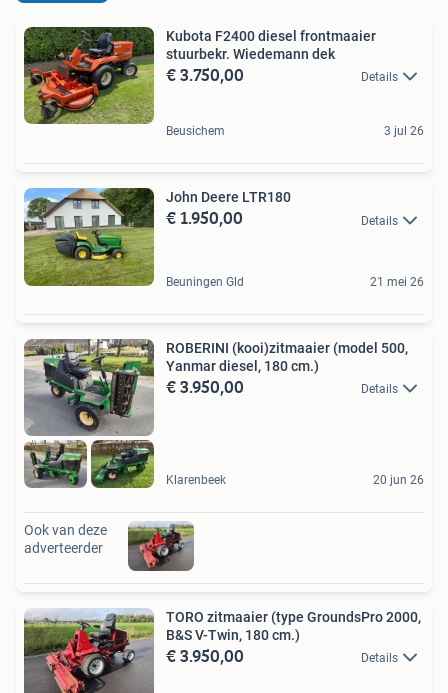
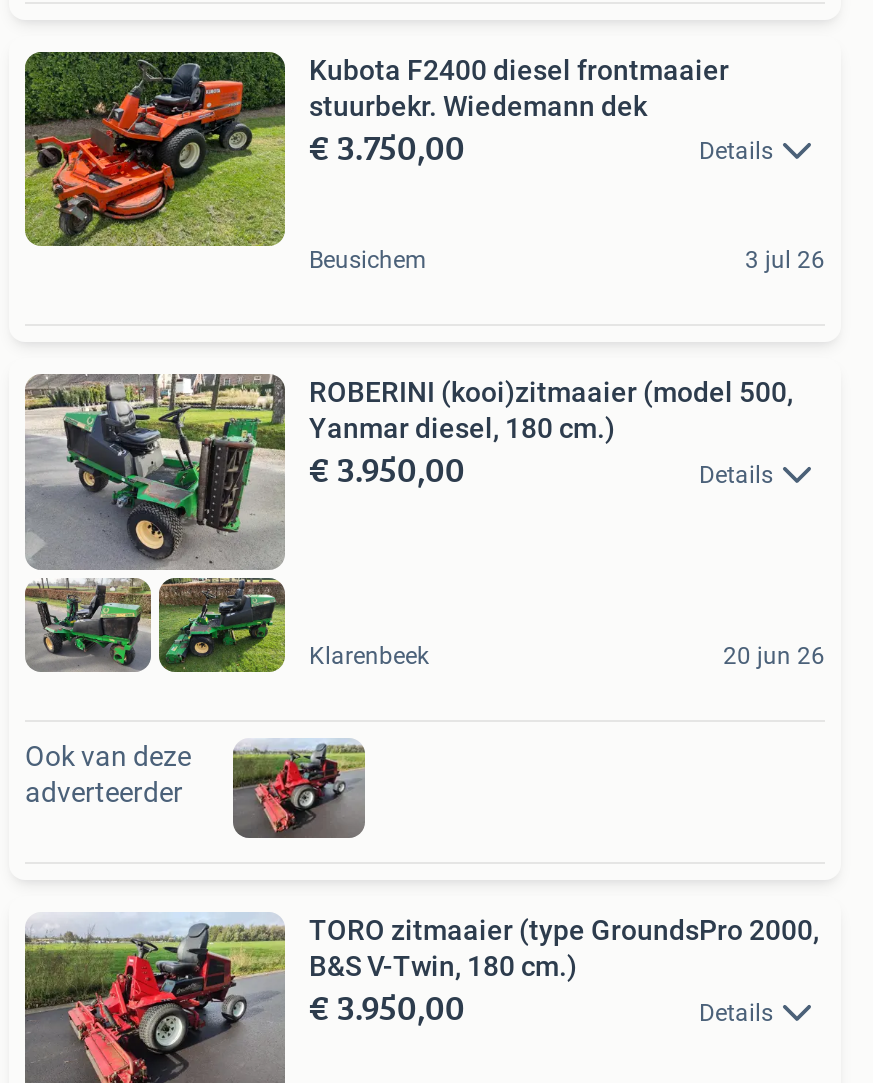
- [image]
- John Deere LTR180
- € 1.950,00
- Details

- Beuningen Gld
- 21 mei 26
